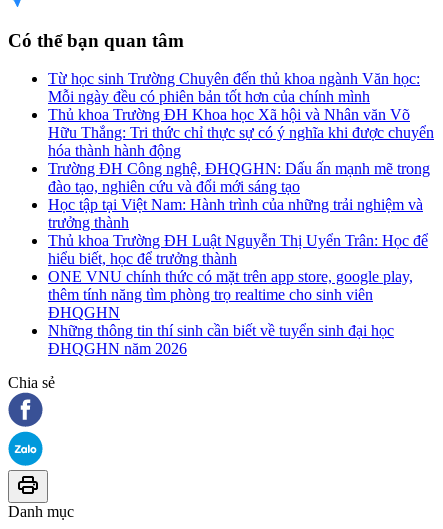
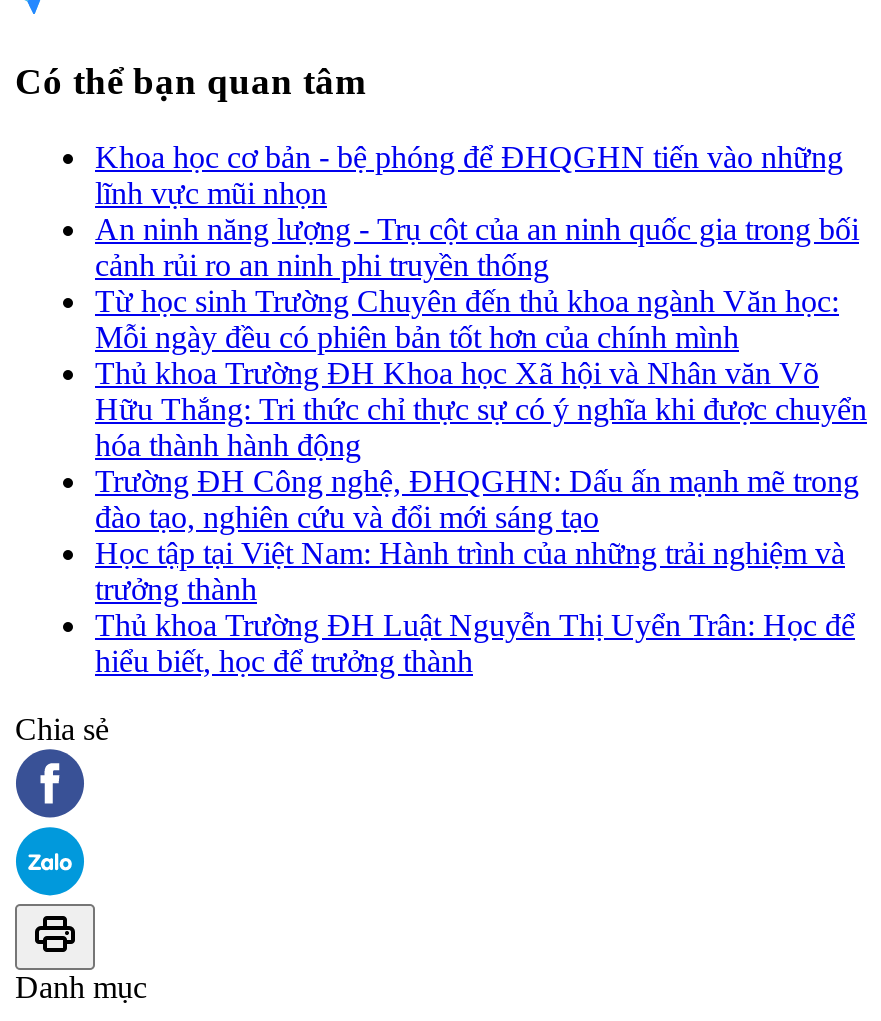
+ Khoa học cơ bản - bệ phóng để ĐHQGHN tiến vào những
+ lĩnh vực mũi nhọn
+ An ninh năng lượng - Trụ cột của an ninh quốc gia trong bối
+ cảnh rủi ro an ninh phi truyền thống

moved down: Từ học sinh Trường Chuyên đến thủ khoa ngành Văn học: | Mỗi ngày đều có phiên bản tốt hơn của chính mình | Thủ khoa Trường ĐH Khoa học Xã hội và Nhân văn Võ | ... | Thủ khoa Trường ĐH Luật Nguyễn Thị Uyển Trân: Học để | hiểu biết, học để trưởng thành

- ONE VNU chính thức có mặt trên app store, google play,
- thêm tính năng tìm phòng trọ realtime cho sinh viên
- ĐHQGHN
- Những thông tin thí sinh cần biết về tuyển sinh đại học
- ĐHQGHN năm 2026
